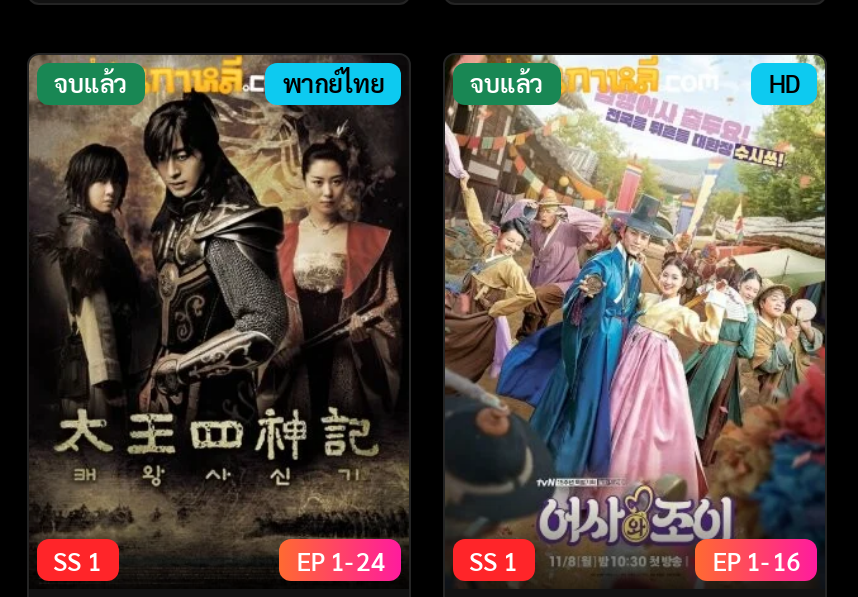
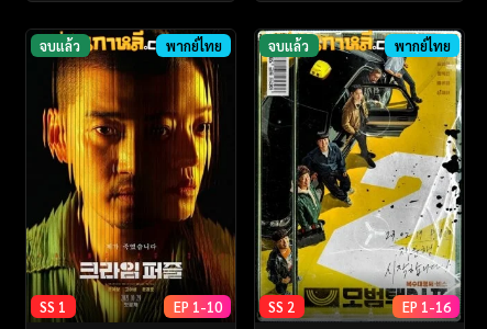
- [image]
- EP 1-24
+ [image]
+ EP 1-10

- [image]
- HD
+ [image]
+ พากย์ไทย

- SS 1
+ SS 2
